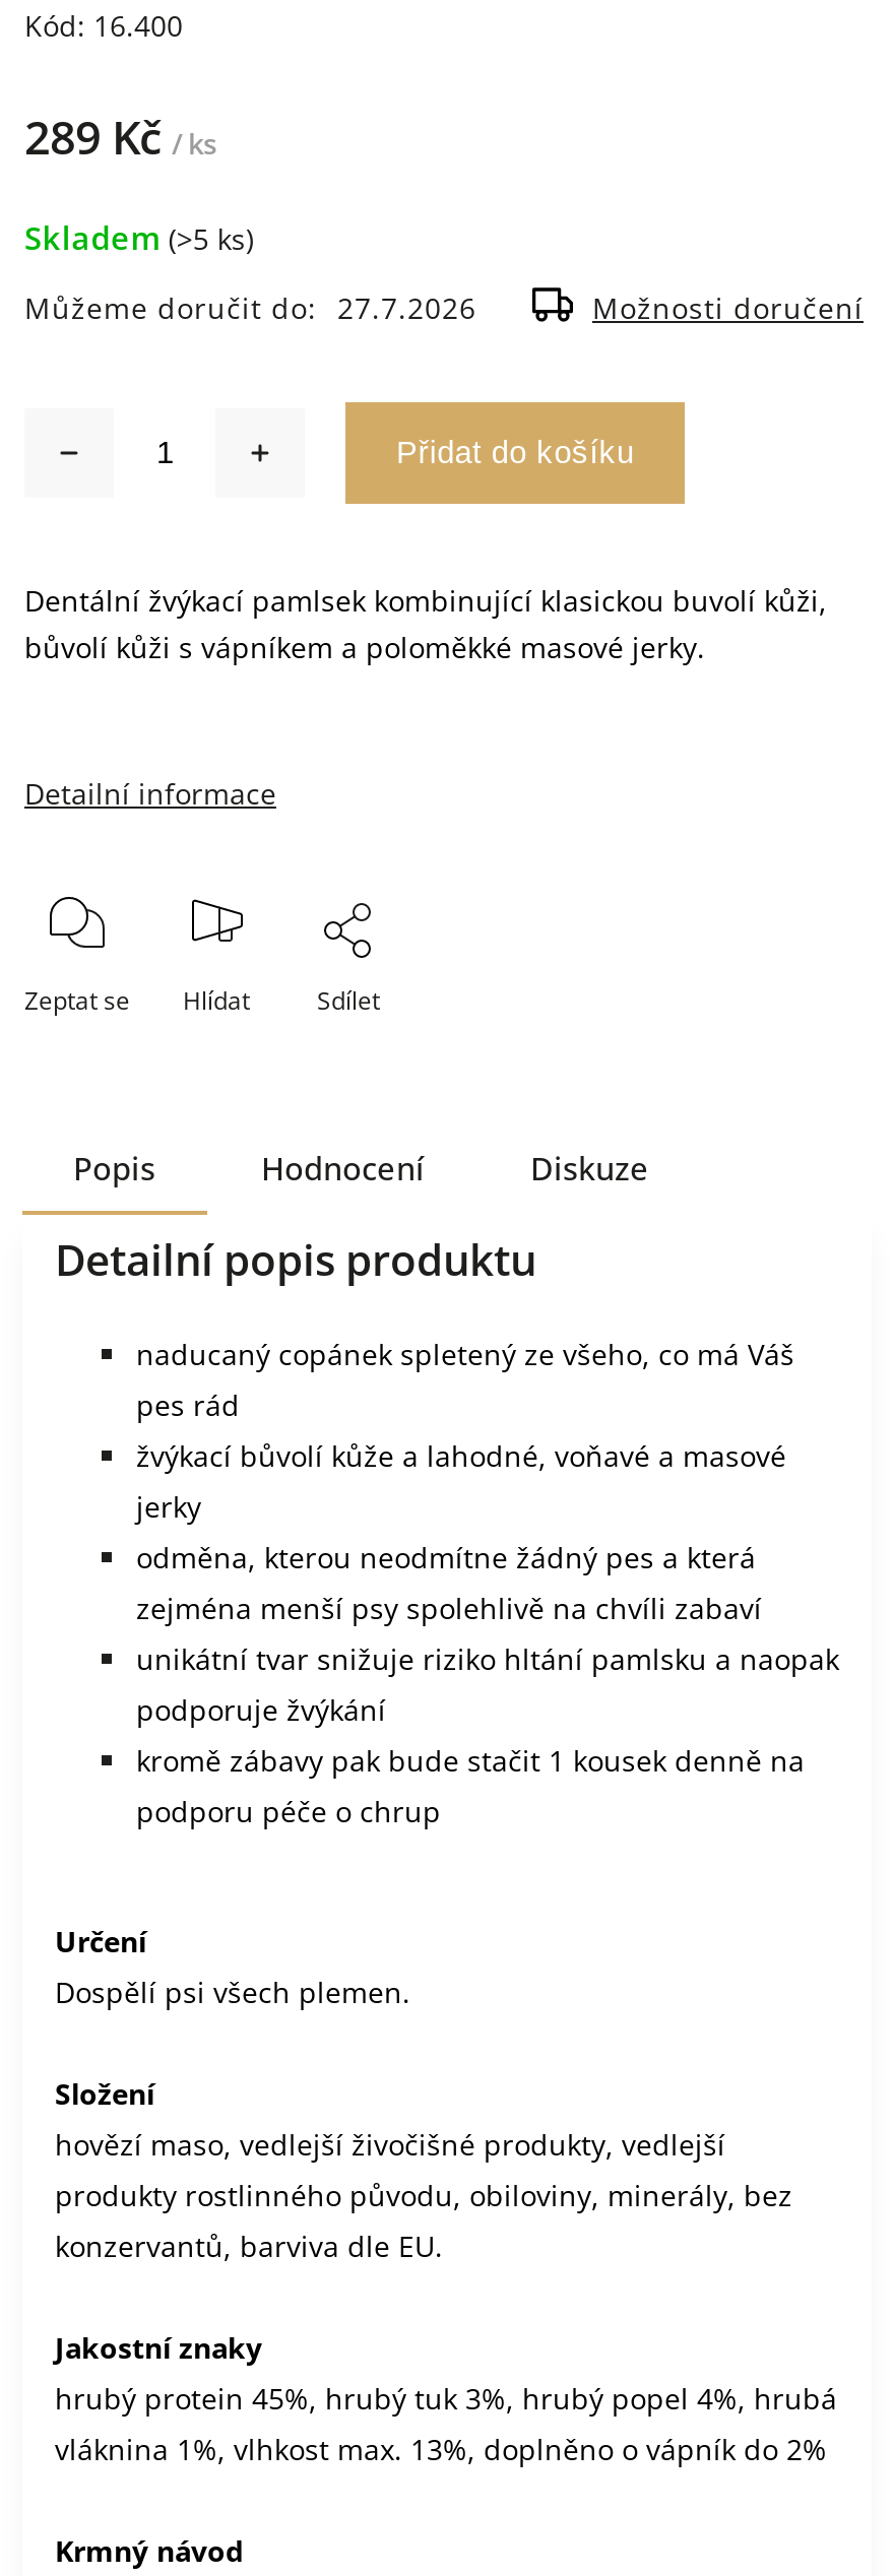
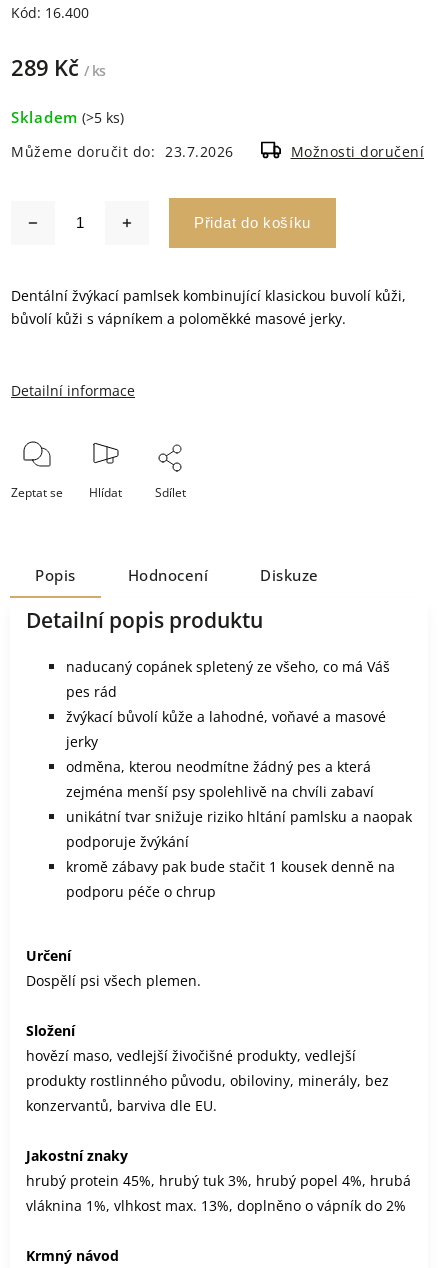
- Můžeme doručit do: 27.7.2026
+ Můžeme doručit do: 23.7.2026
